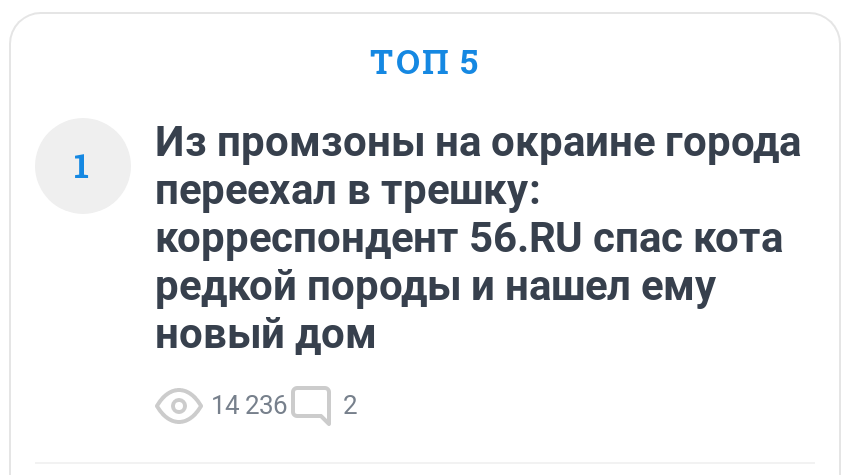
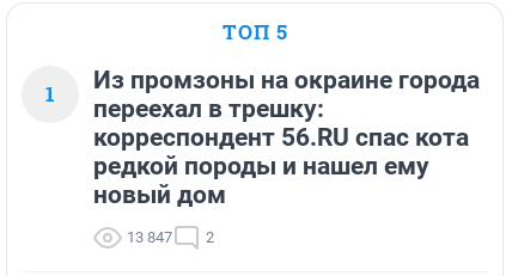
- 14 236 2
+ 13 847 2
